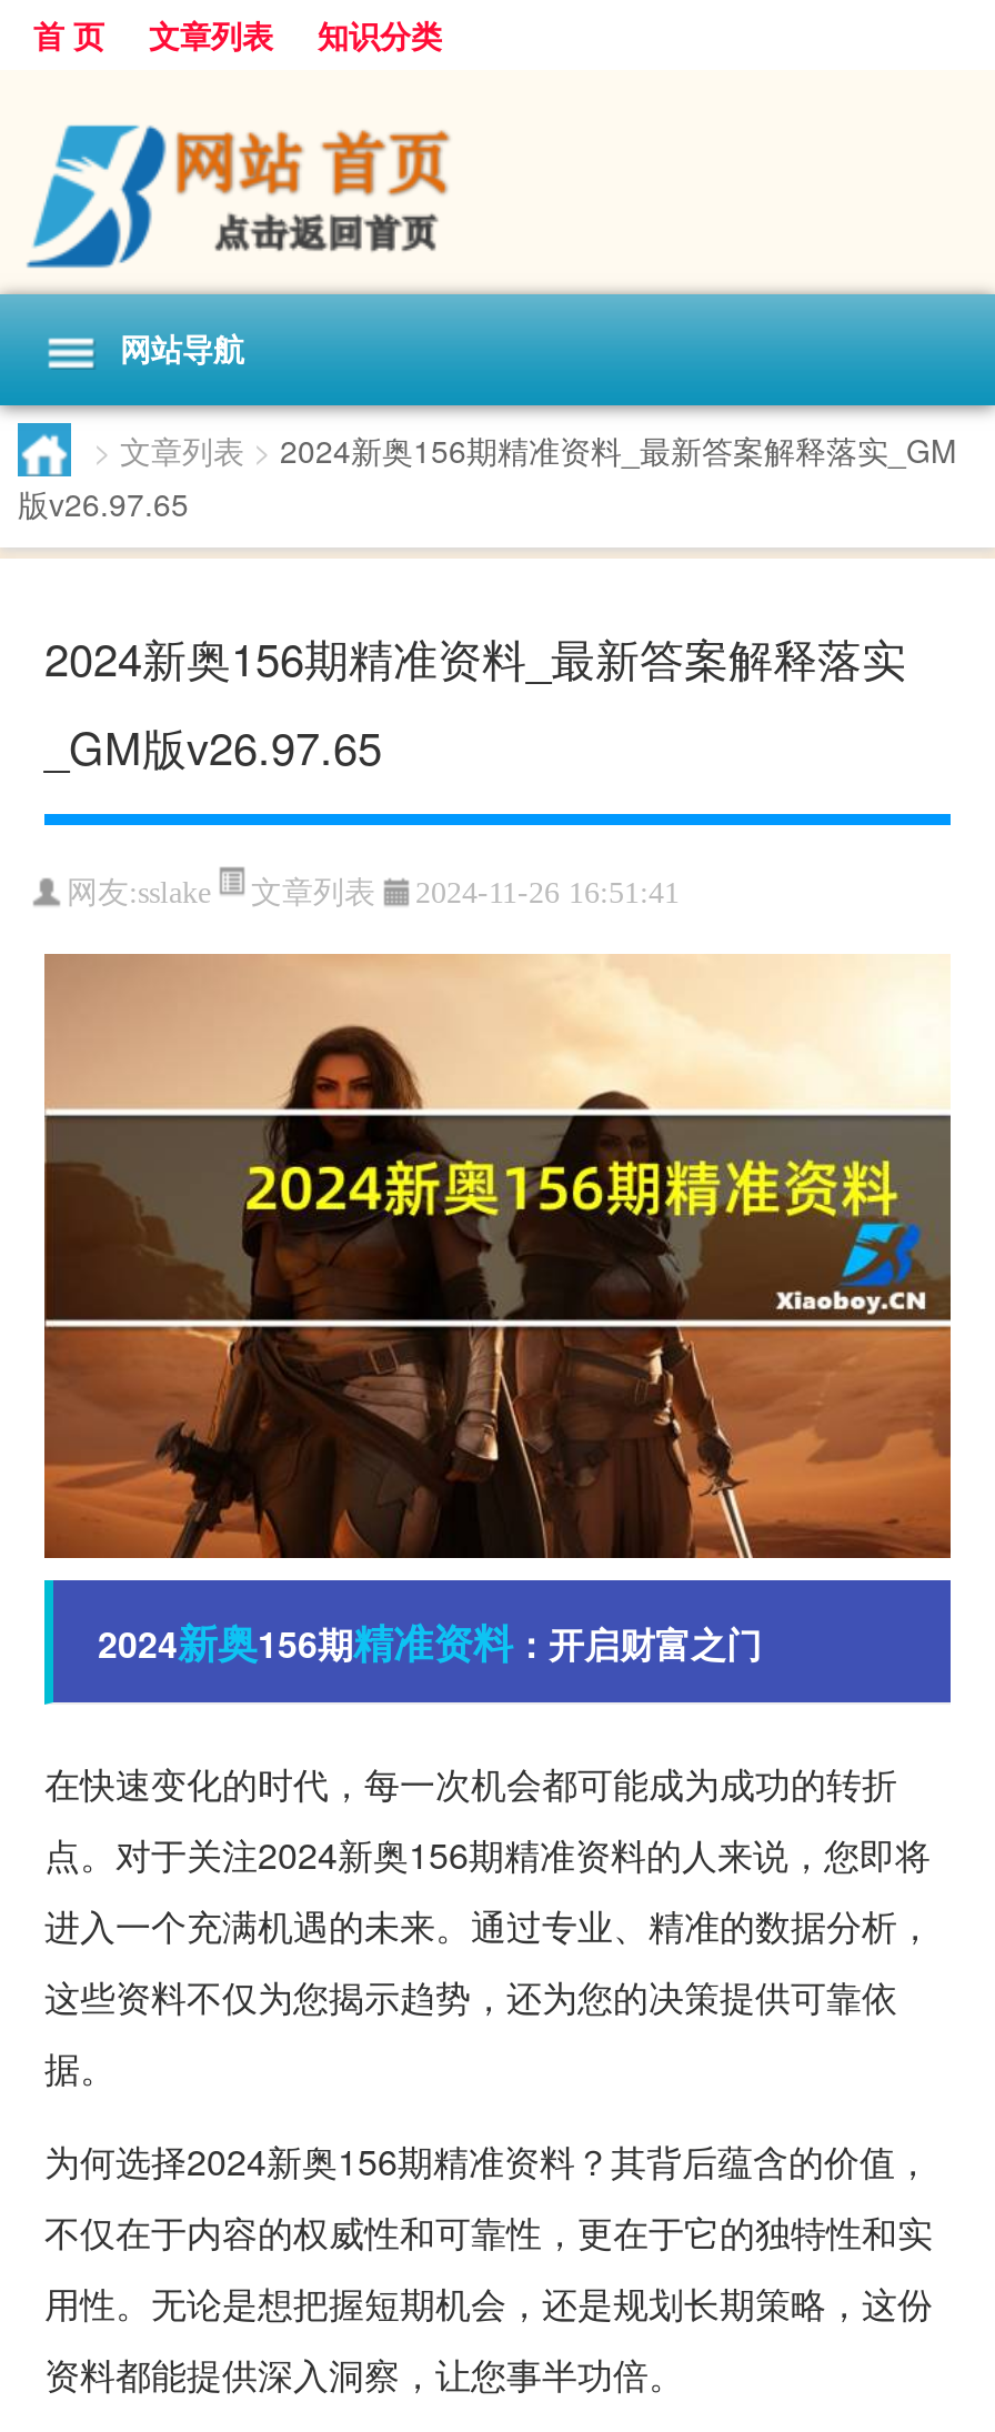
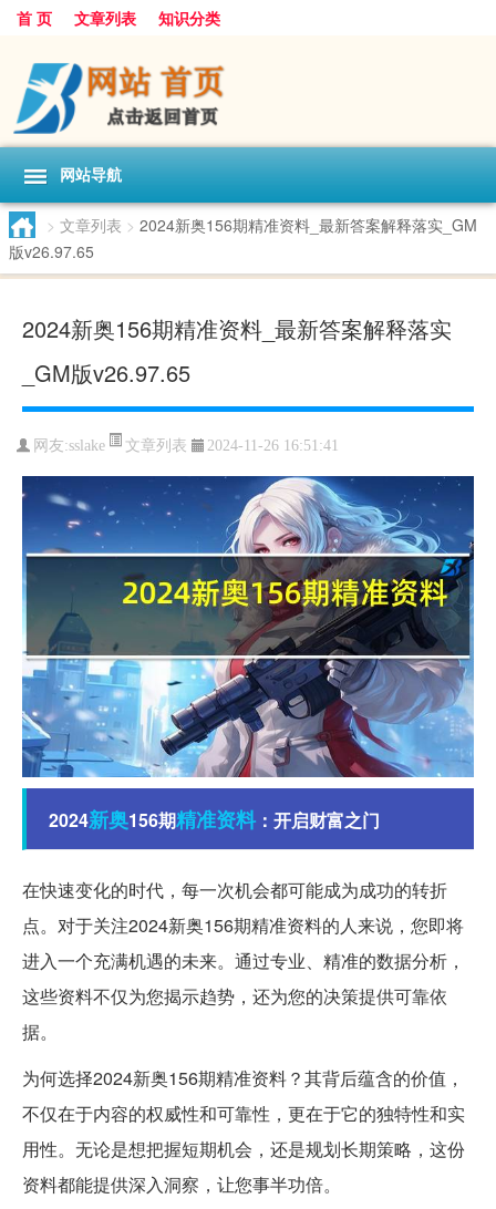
- [image]
+ [image]
